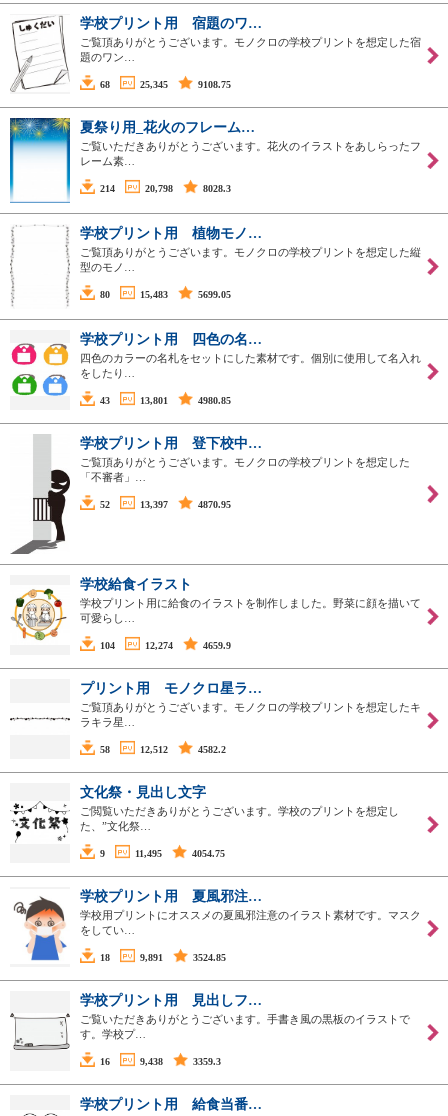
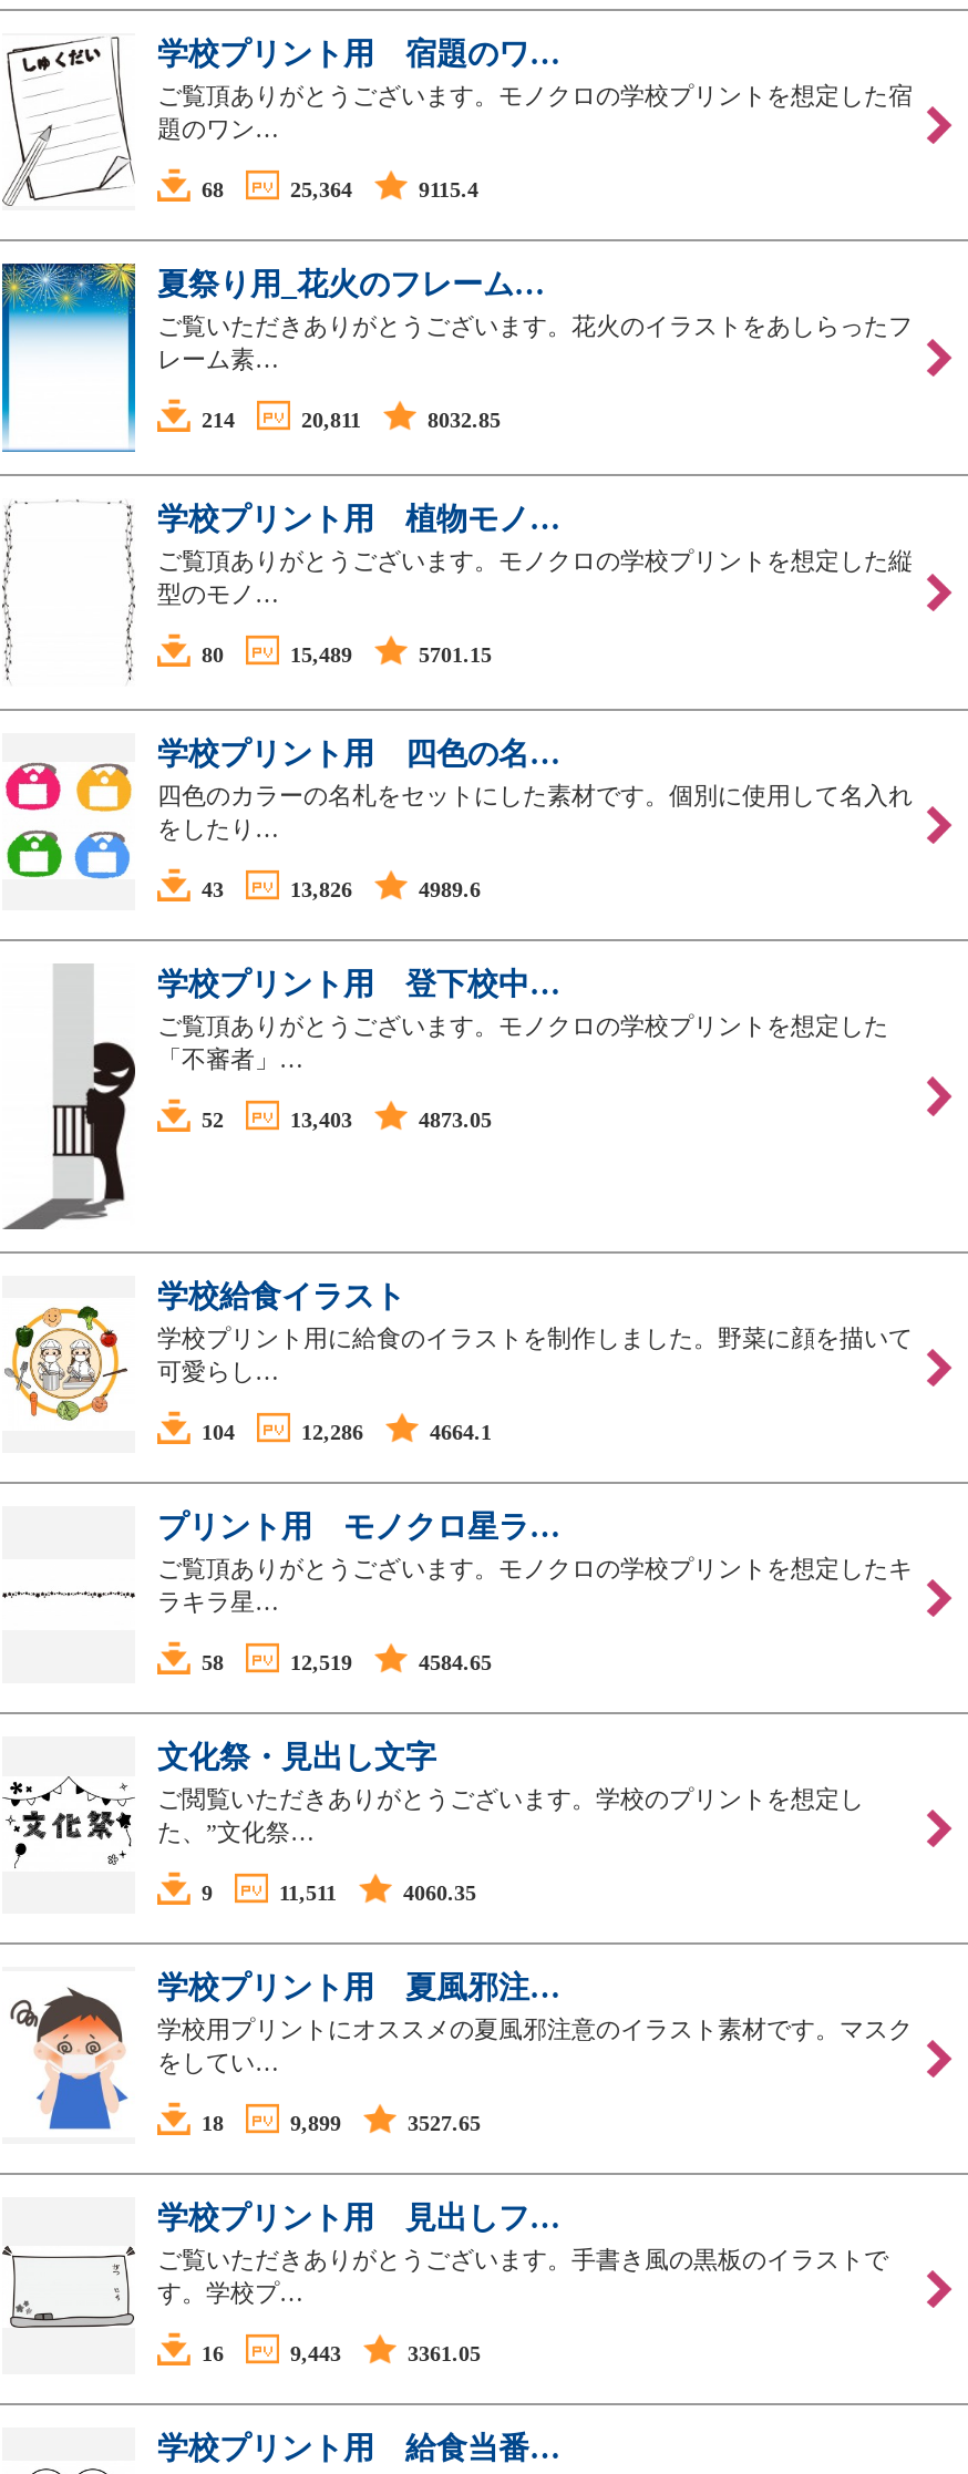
- 25,345
+ 25,364

- 9108.75
+ 9115.4

- 20,798
+ 20,811

- 8028.3
+ 8032.85

- 15,483
+ 15,489

- 5699.05
+ 5701.15

- 13,801
+ 13,826

- 4980.85
+ 4989.6

- 13,397
+ 13,403

- 4870.95
+ 4873.05

- 12,274
+ 12,286

- 4659.9
+ 4664.1

- 12,512
+ 12,519

- 4582.2
+ 4584.65

- 11,495
+ 11,511

- 4054.75
+ 4060.35

- 9,891
+ 9,899

- 3524.85
+ 3527.65

- 9,438
+ 9,443

- 3359.3
+ 3361.05
